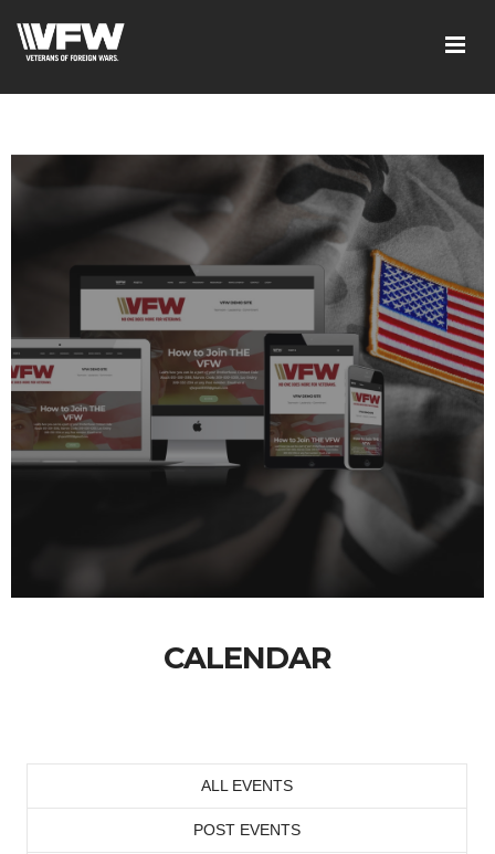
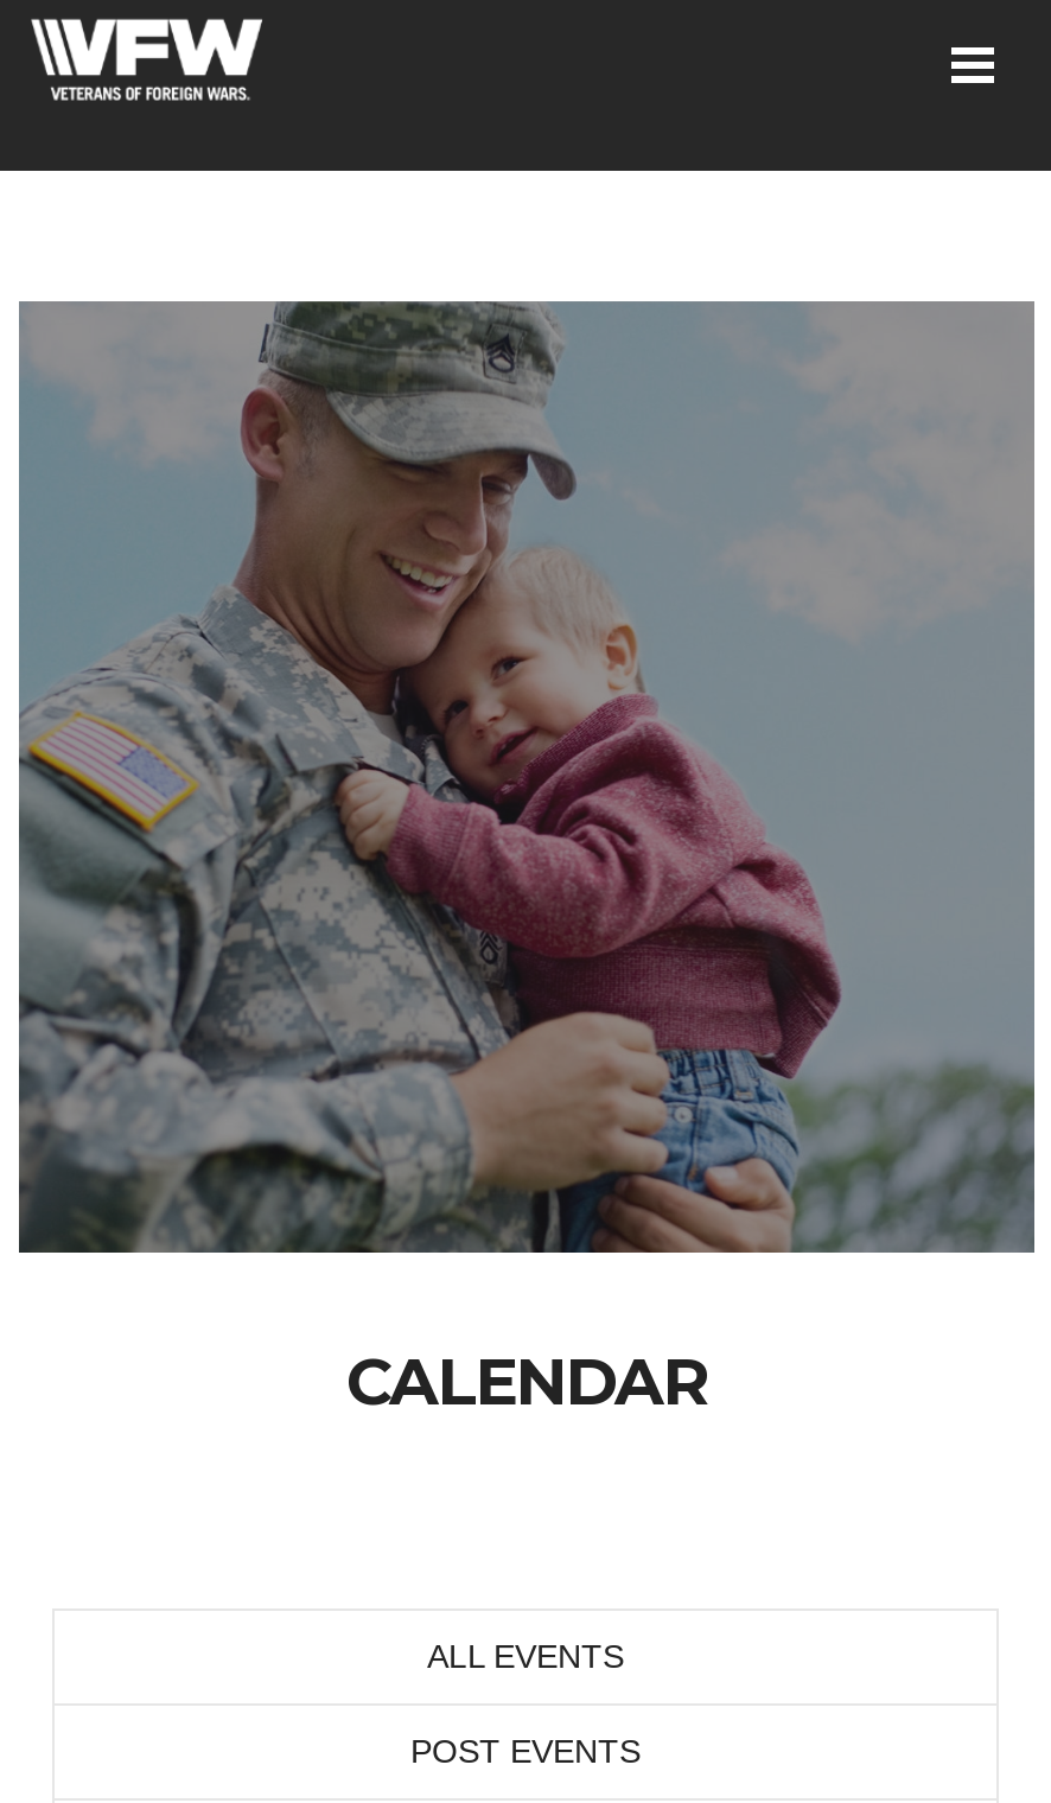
- [image]
+ [image]
